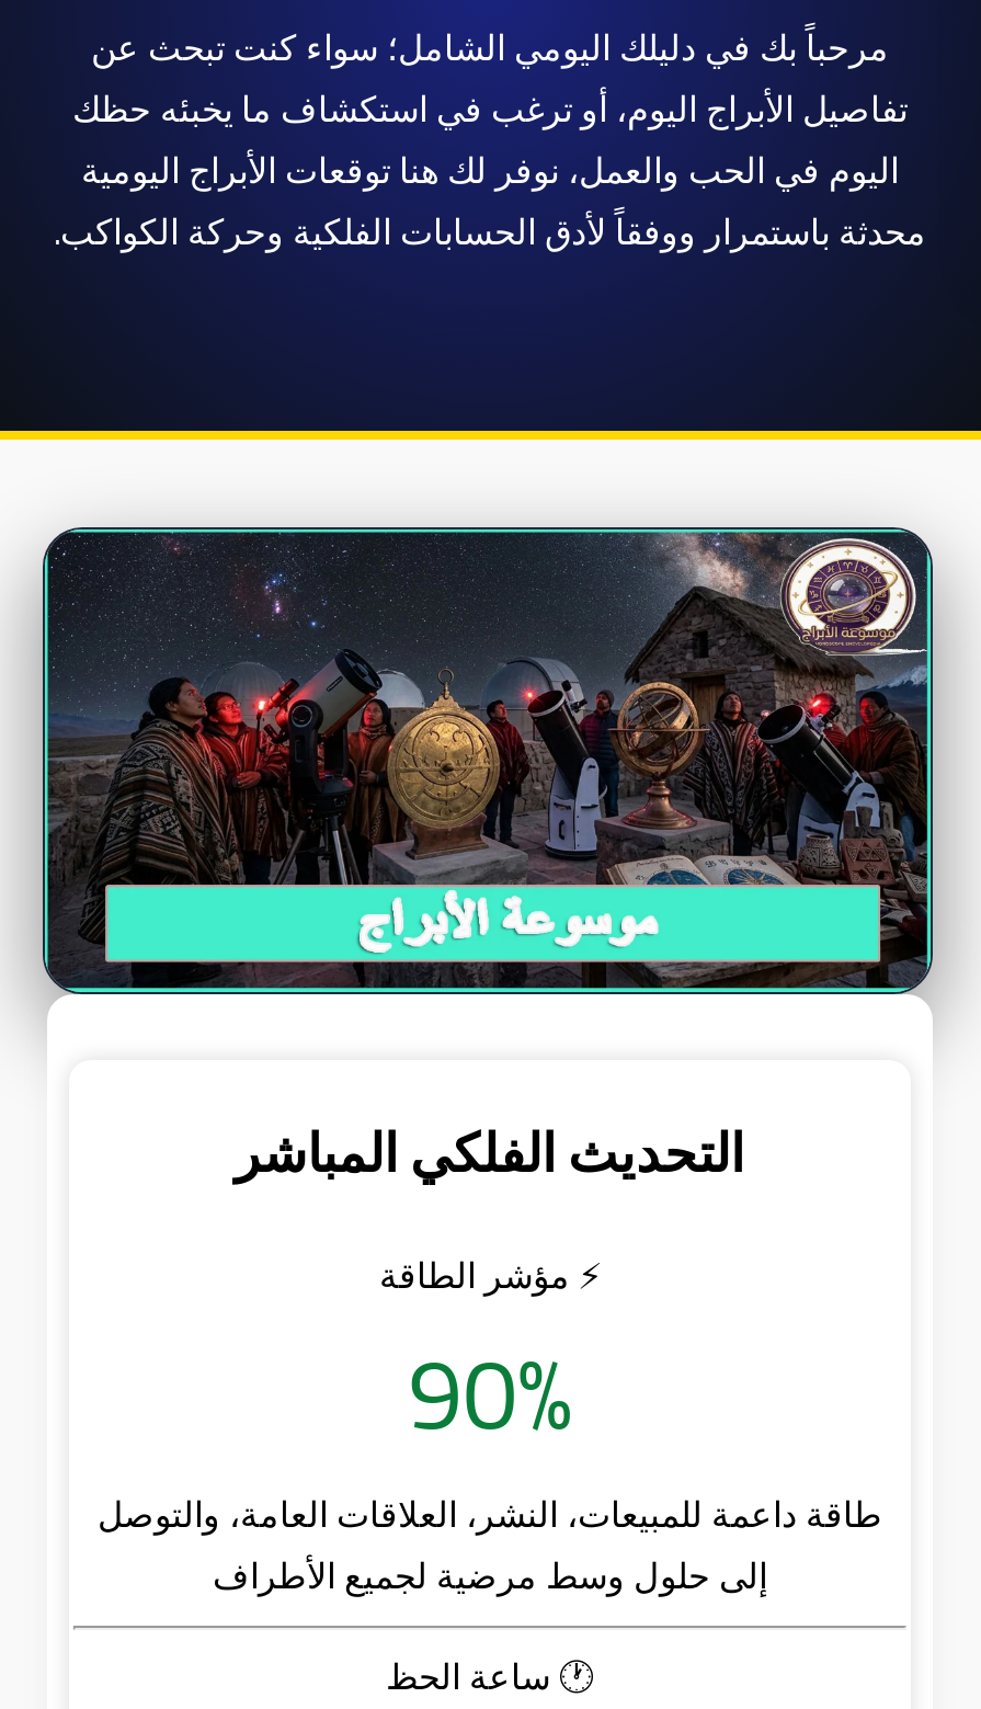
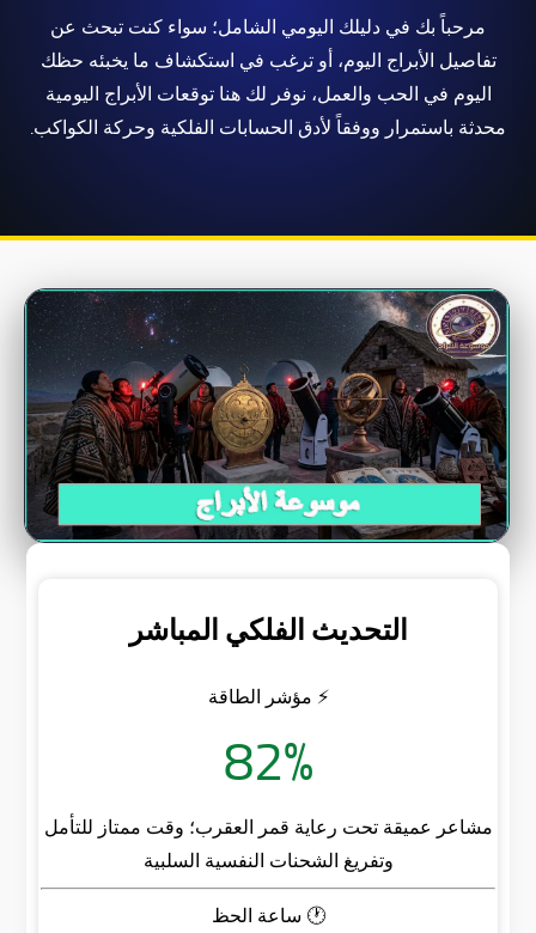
- 90%
- طاقة داعمة للمبيعات، النشر، العلاقات العامة، والتوصل
- إلى حلول وسط مرضية لجميع الأطراف
+ 82%
+ مشاعر عميقة تحت رعاية قمر العقرب؛ وقت ممتاز للتأمل
+ وتفريغ الشحنات النفسية السلبية
